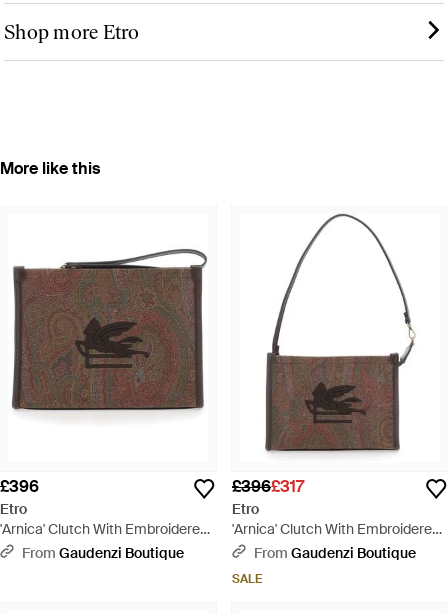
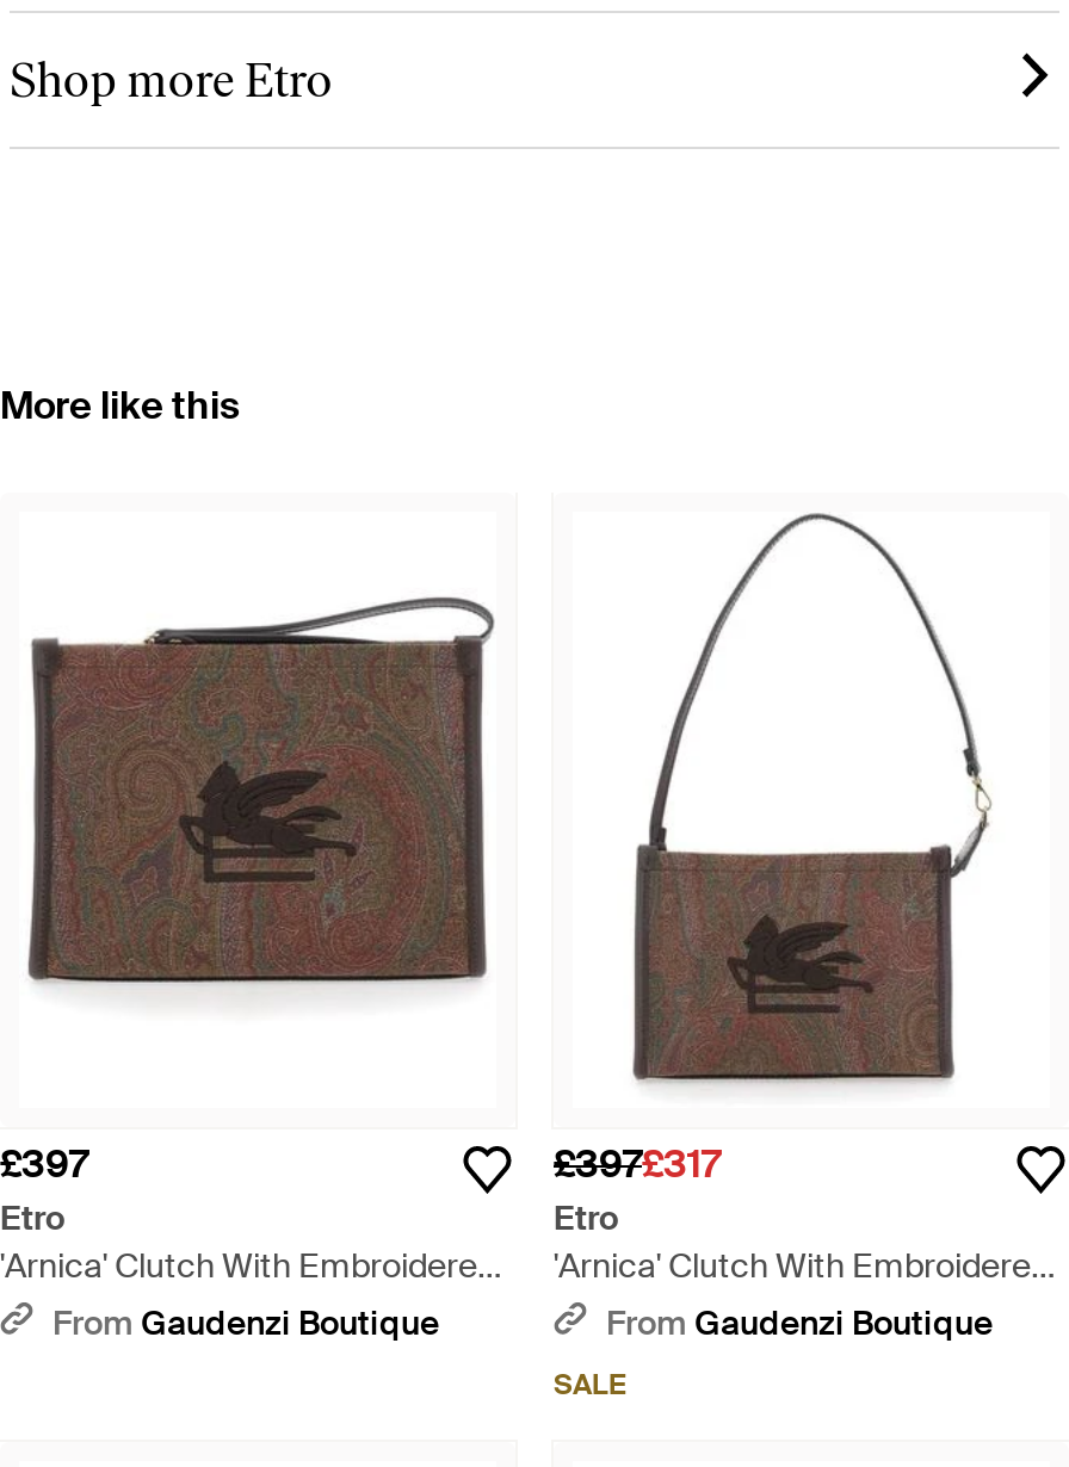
- £396
+ £397

- £396£317
+ £397£317
